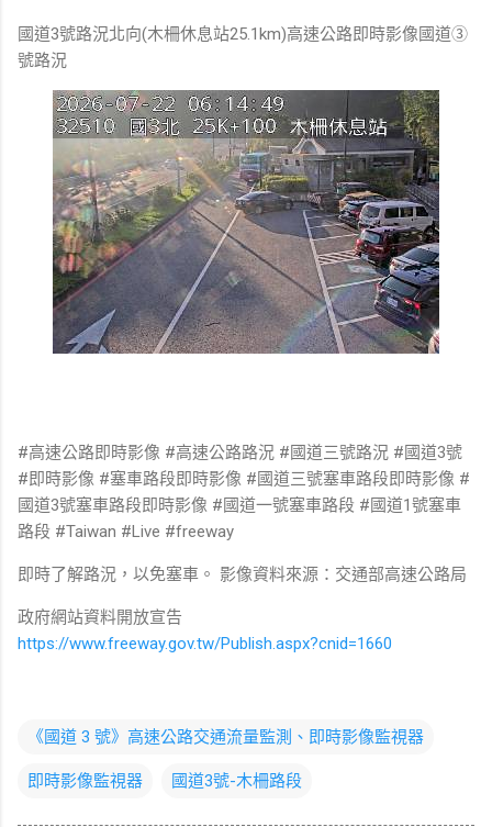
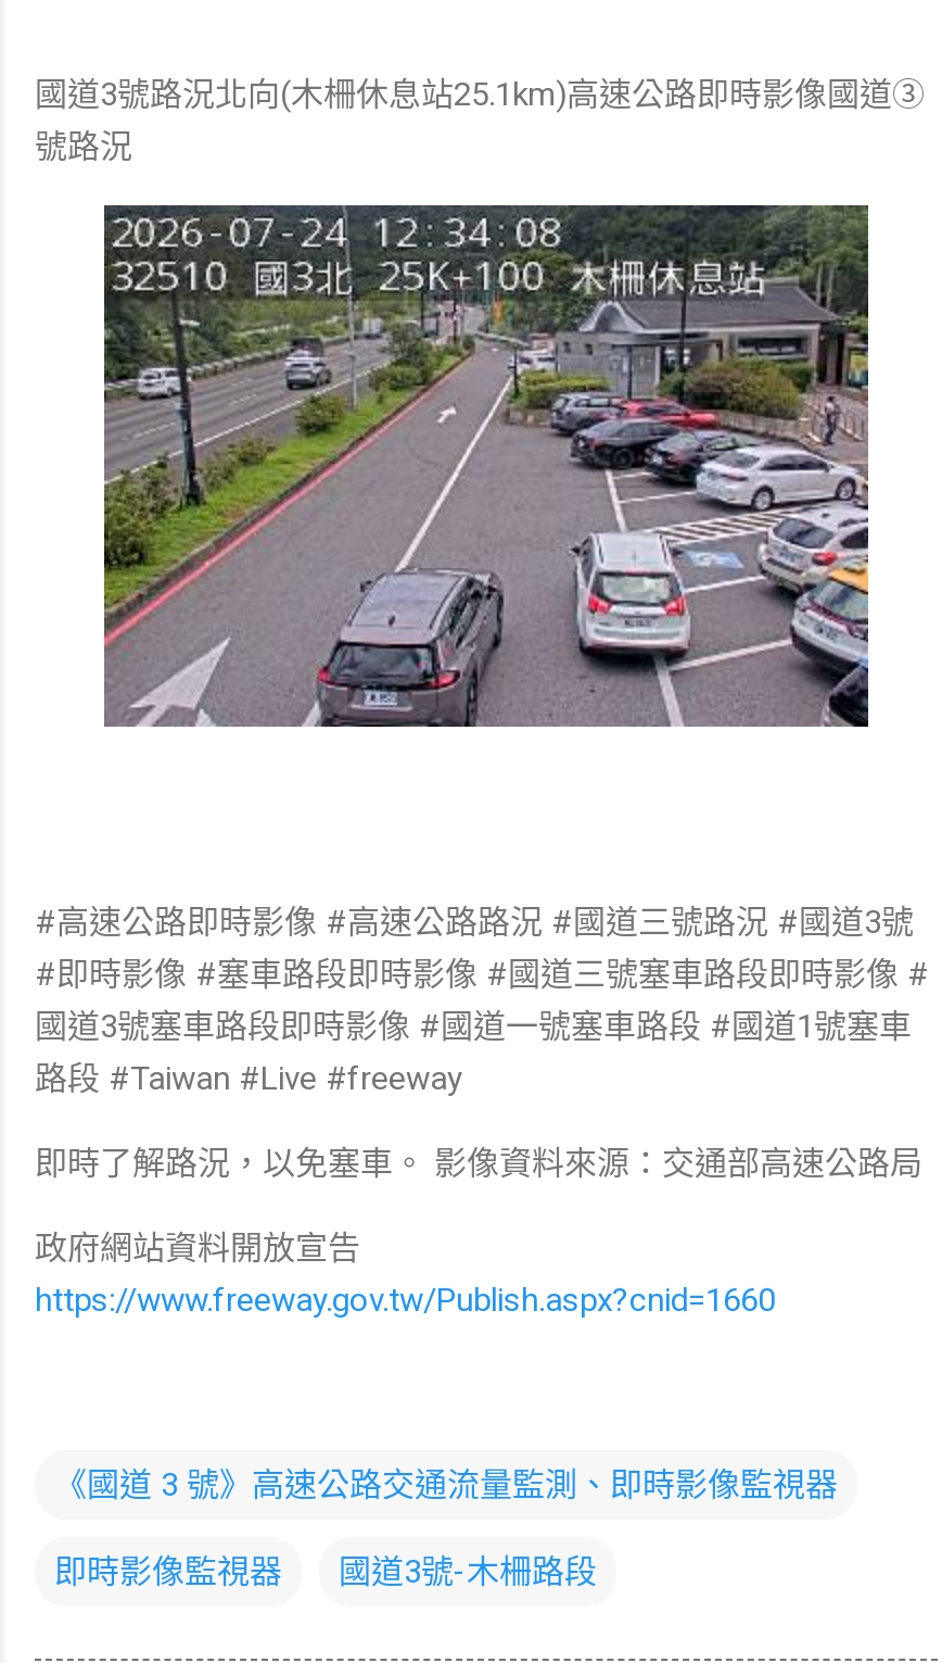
- [image]
+ [image]
